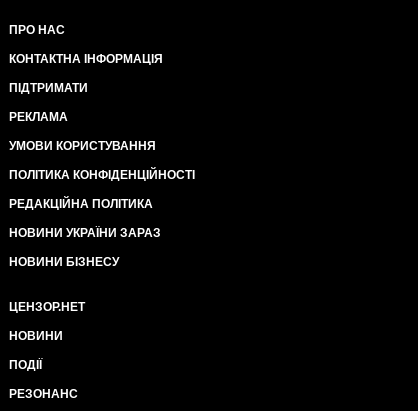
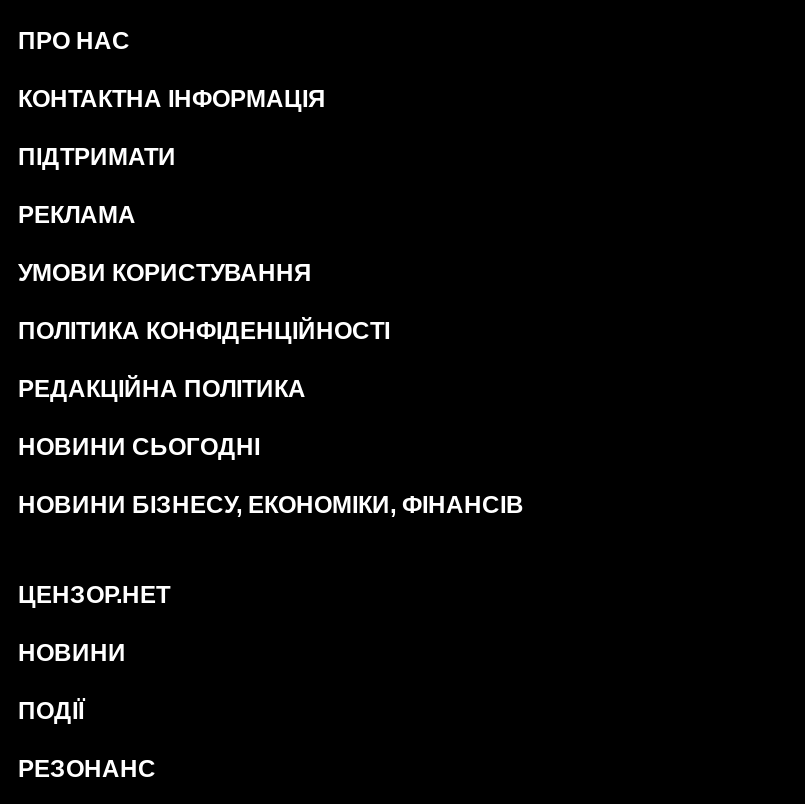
- НОВИНИ УКРАЇНИ ЗАРАЗ
+ НОВИНИ СЬОГОДНІ

- НОВИНИ БІЗНЕСУ
+ НОВИНИ БІЗНЕСУ, ЕКОНОМІКИ, ФІНАНСІВ
